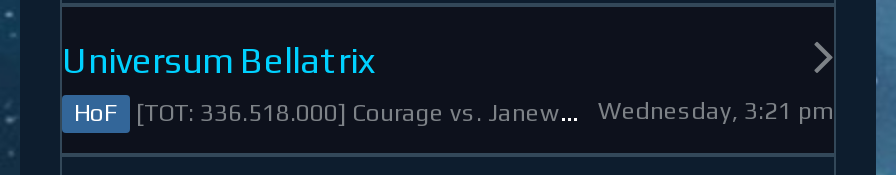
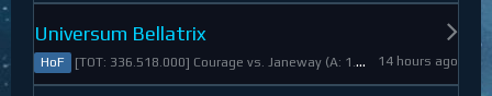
- Wednesday, 3:21 pm
+ 14 hours ago
